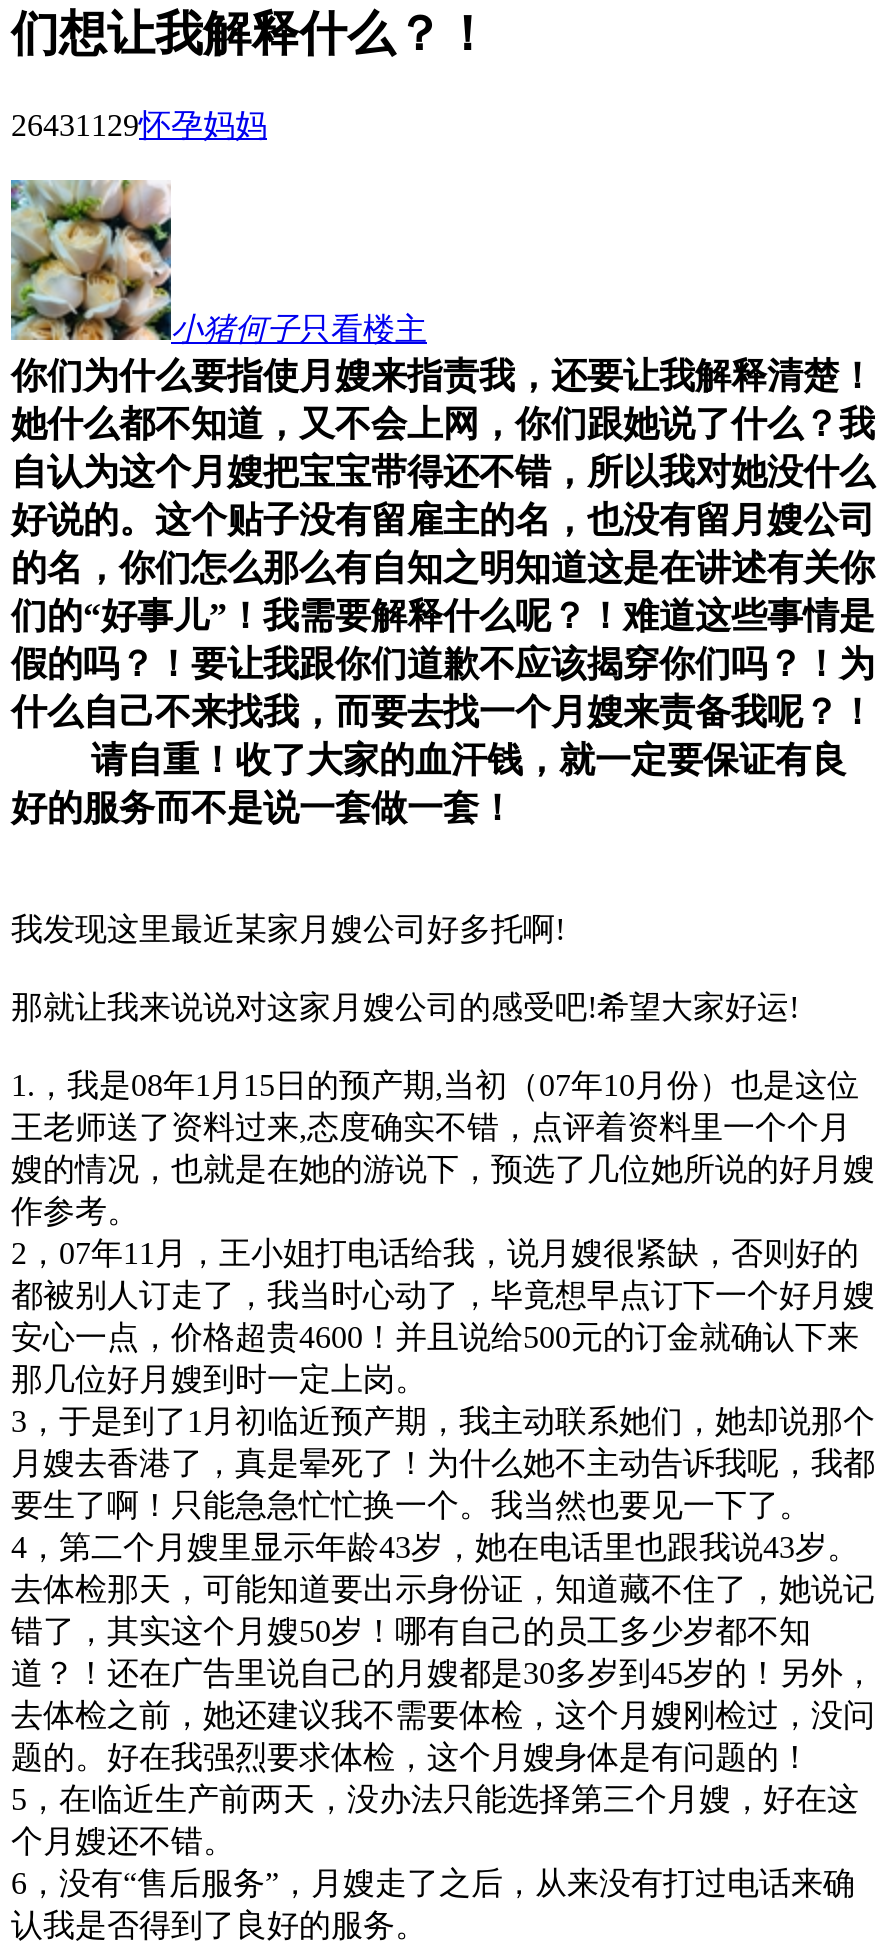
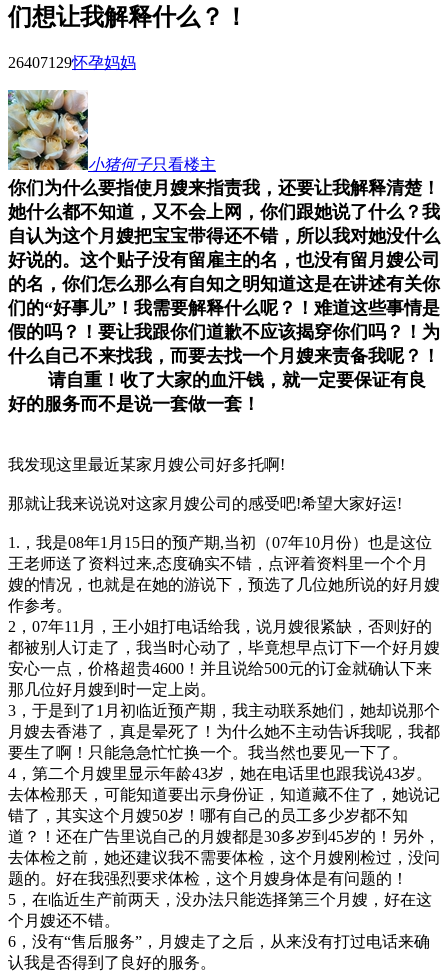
- 26431 129怀孕妈妈
+ 26407 129怀孕妈妈
